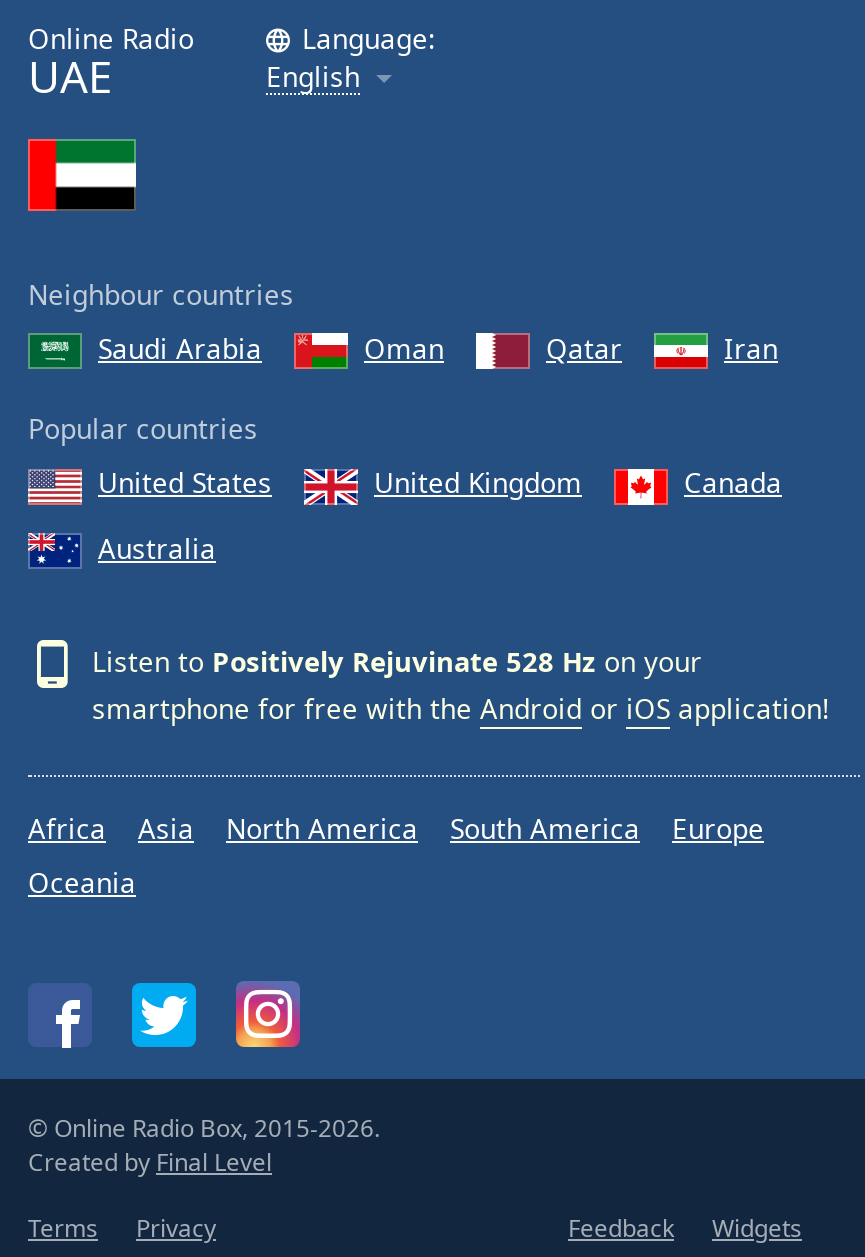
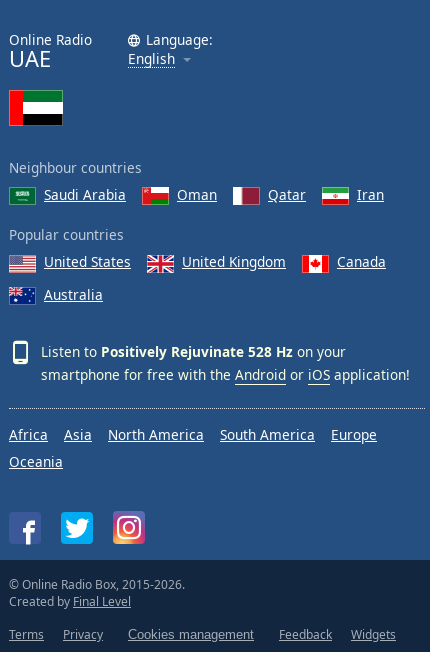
+ Cookies management
